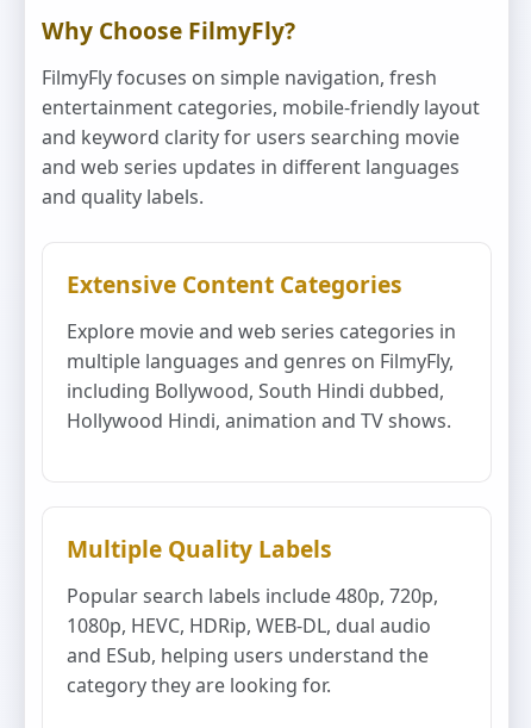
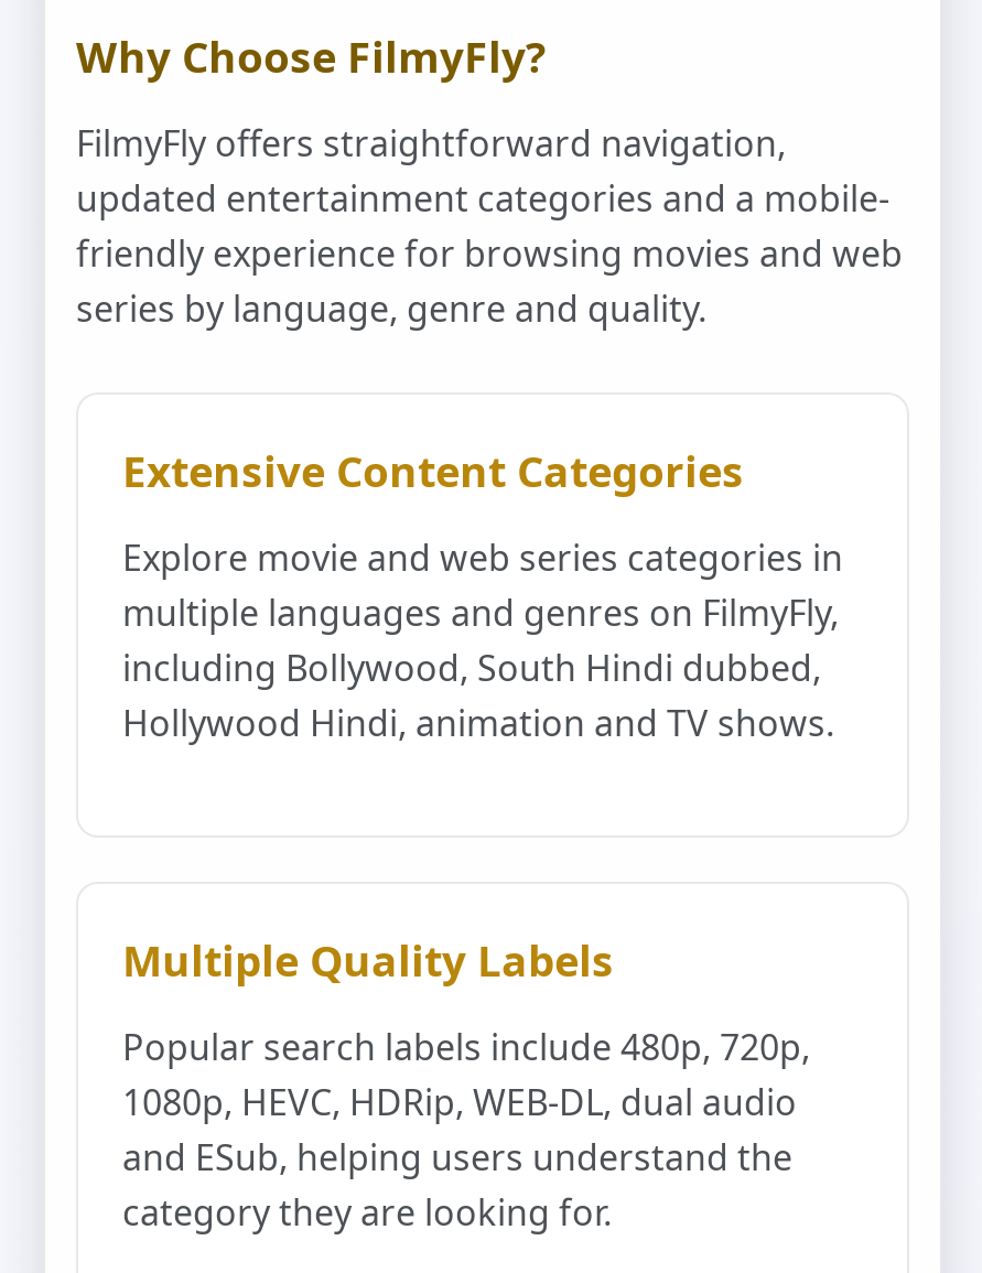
- FilmyFly focuses on simple navigation, fresh
- entertainment categories, mobile-friendly layout
- and keyword clarity for users searching movie
- and web series updates in different languages
- and quality labels.
+ FilmyFly offers straightforward navigation,
+ updated entertainment categories and a mobile-
+ friendly experience for browsing movies and web
+ series by language, genre and quality.
